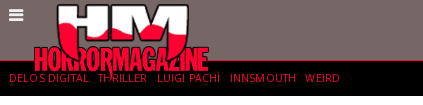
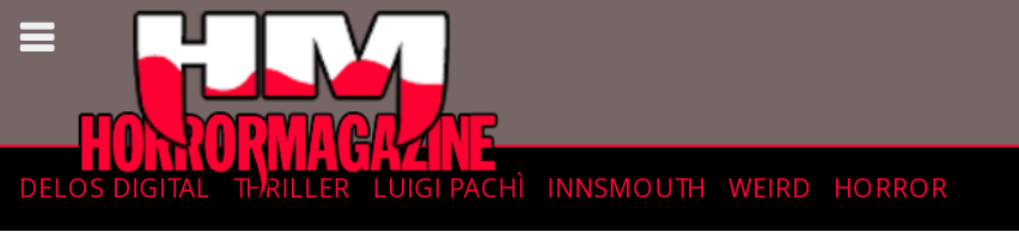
+ HORROR
